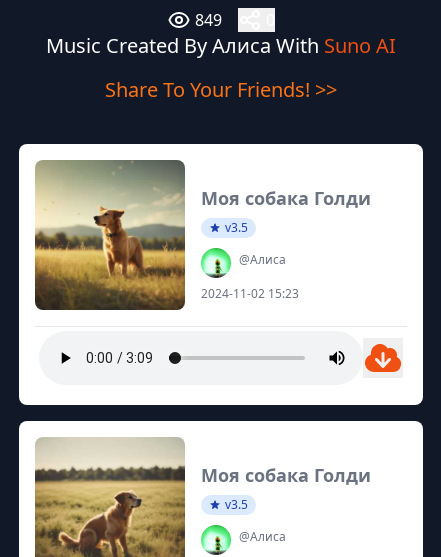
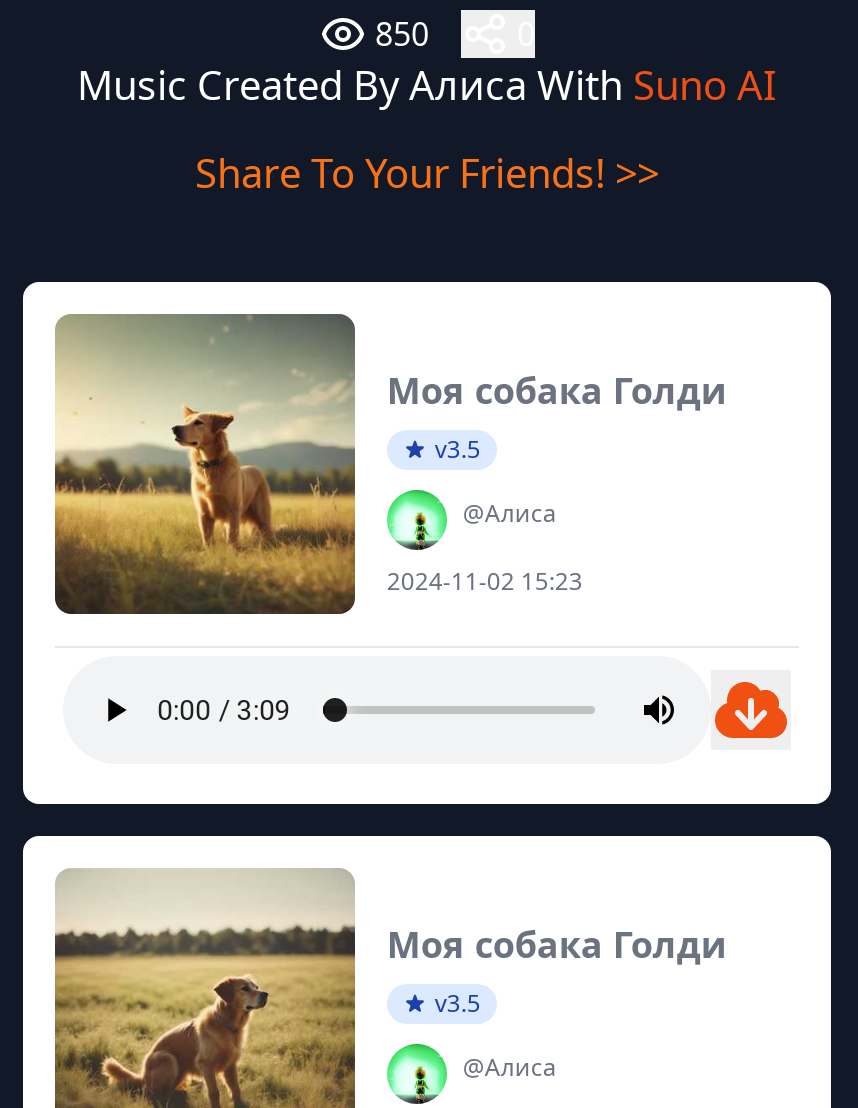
- 849 0
+ 850 0
